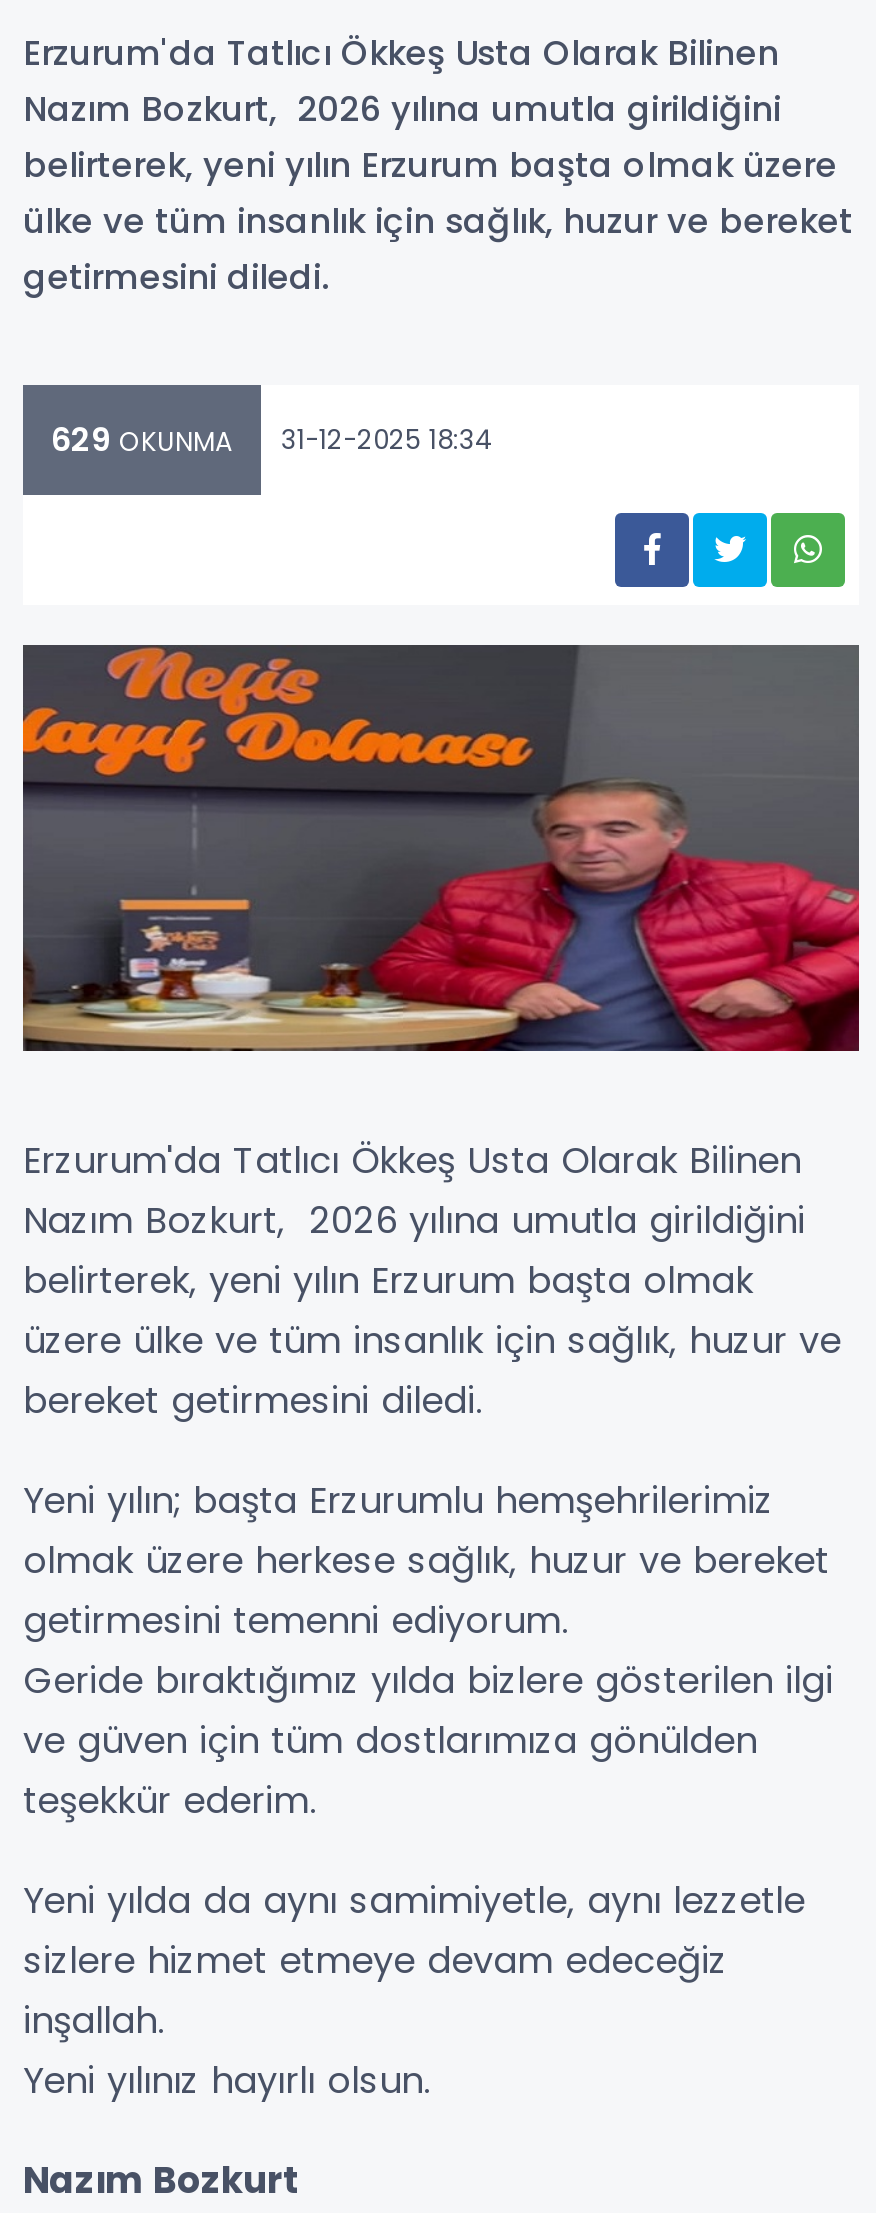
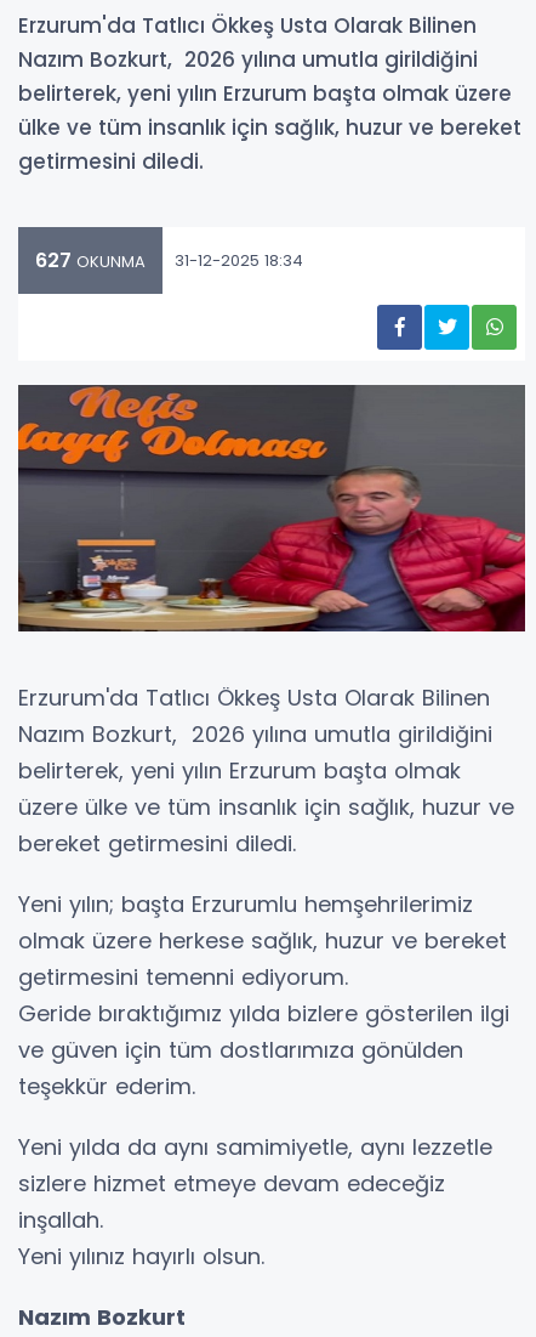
- 629 OKUNMA 31-12-2025 18:34
+ 627 OKUNMA 31-12-2025 18:34
